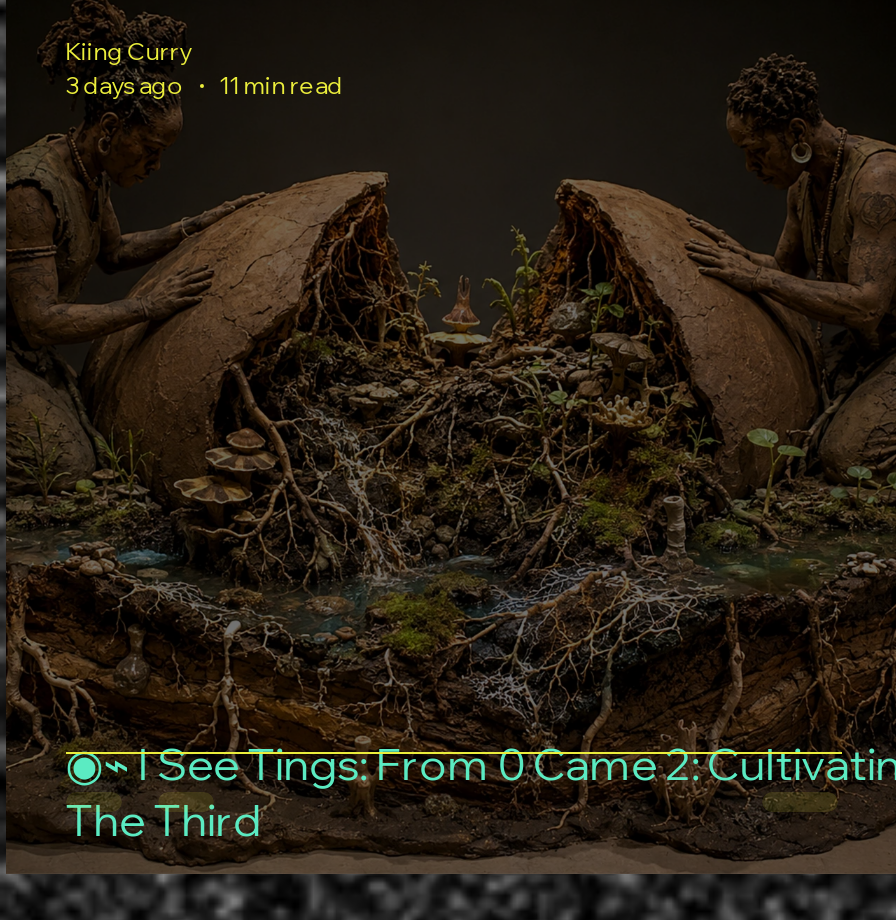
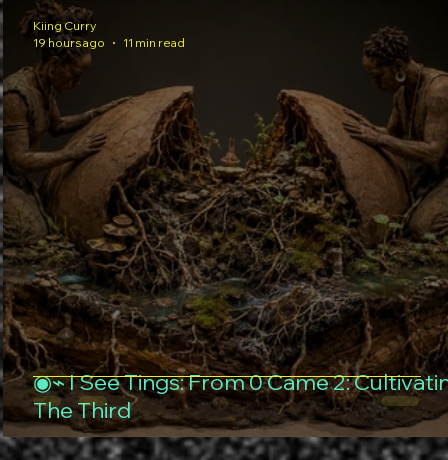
- 3 days ago 11 min read
+ 19 hours ago 11 min read
